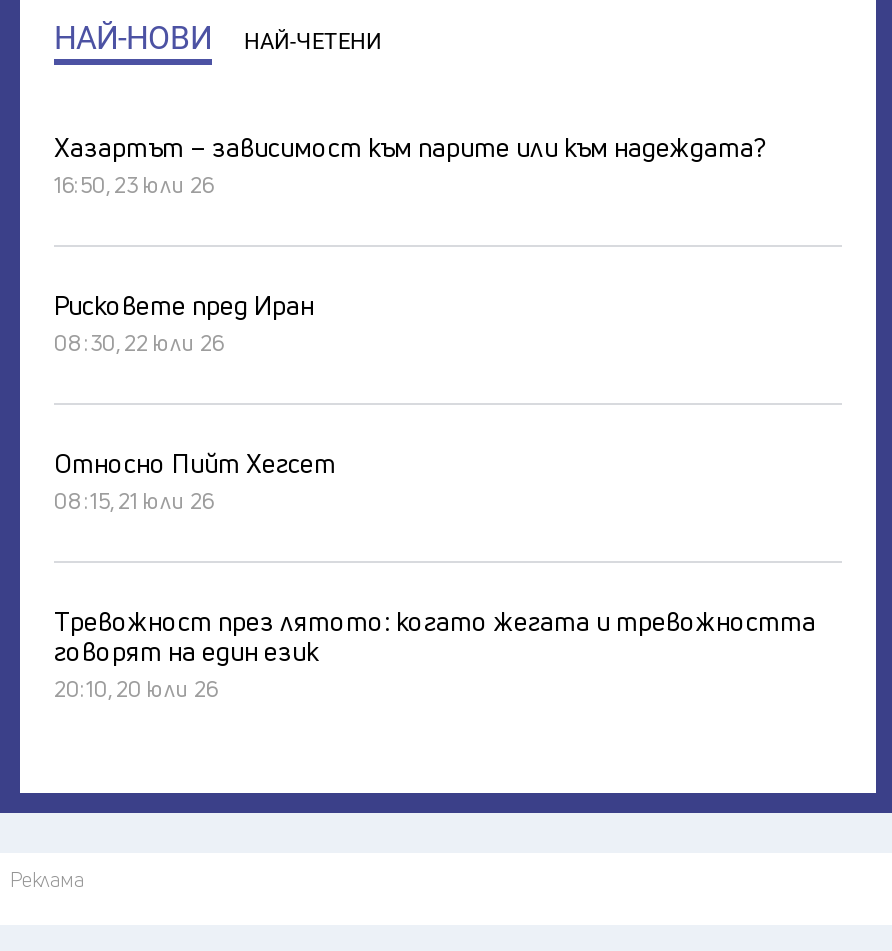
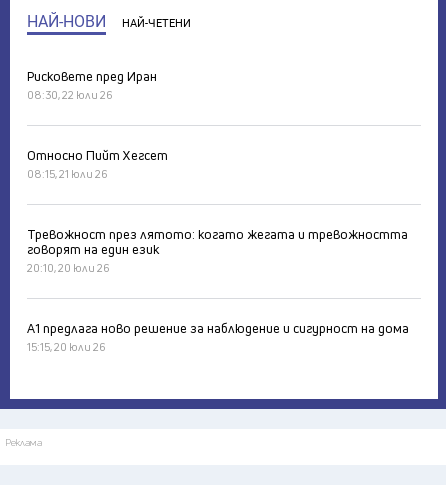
- Хазартът – зависимост към парите или към надеждата?
- 16:50, 23 юли 26

moved up: Рисковете пред Иран | 08:30, 22 юли 26 | Относно Пийт Хегсет | 08:15, 21 юли 26 | Тревожност през лятото: когато жегата и тревожността | говорят на един език | 20:10, 20 юли 26

+ А1 предлага ново решение за наблюдение и сигурност на дома
+ 15:15, 20 юли 26
